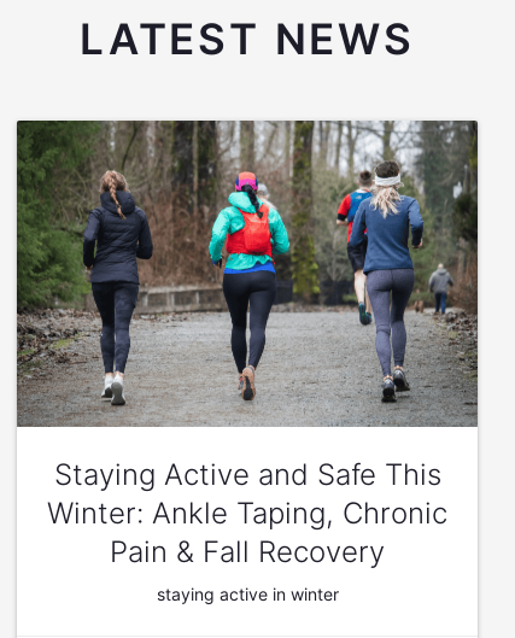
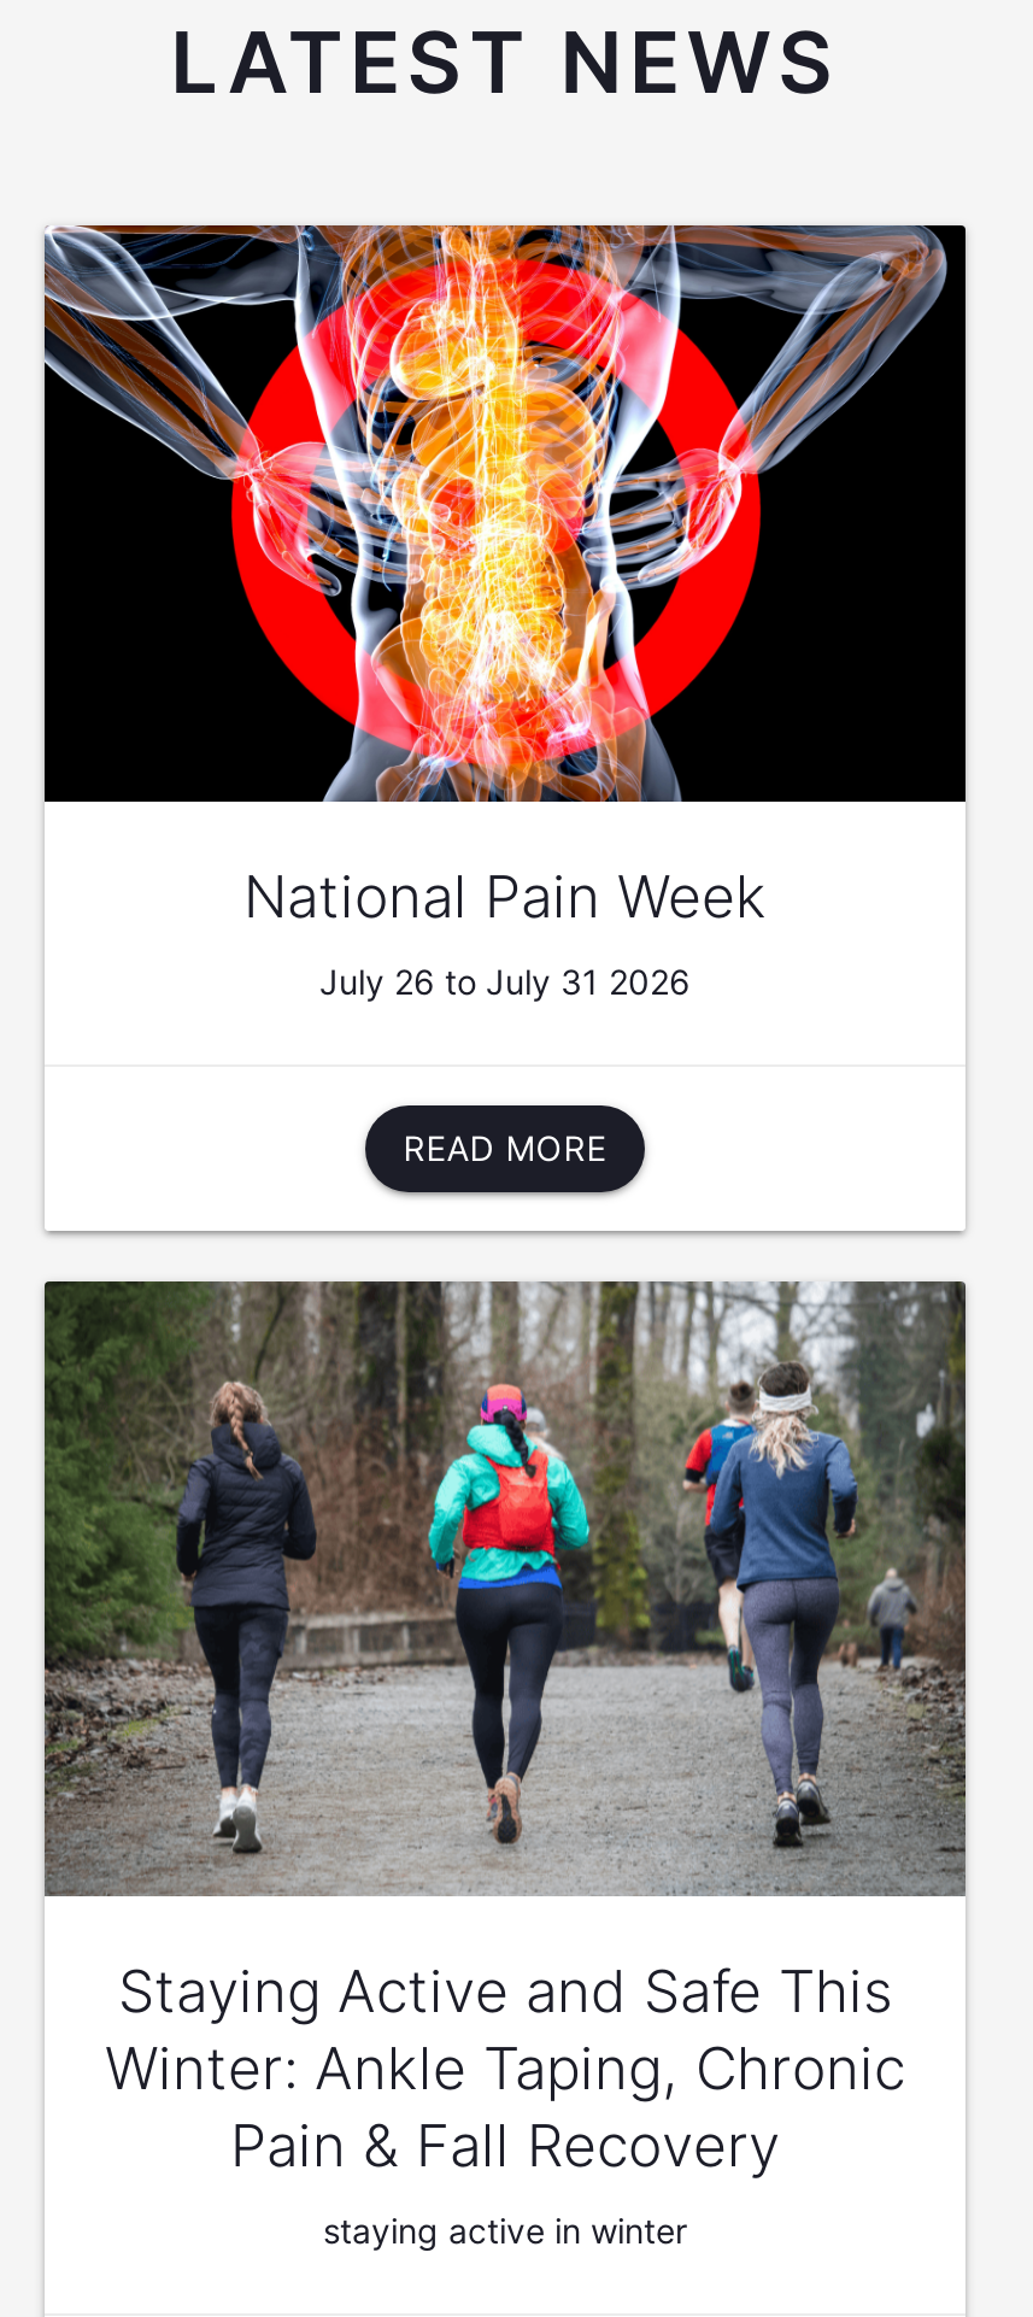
+ [image]
+ National Pain Week
+ July 26 to July 31 2026

+ READ MORE
